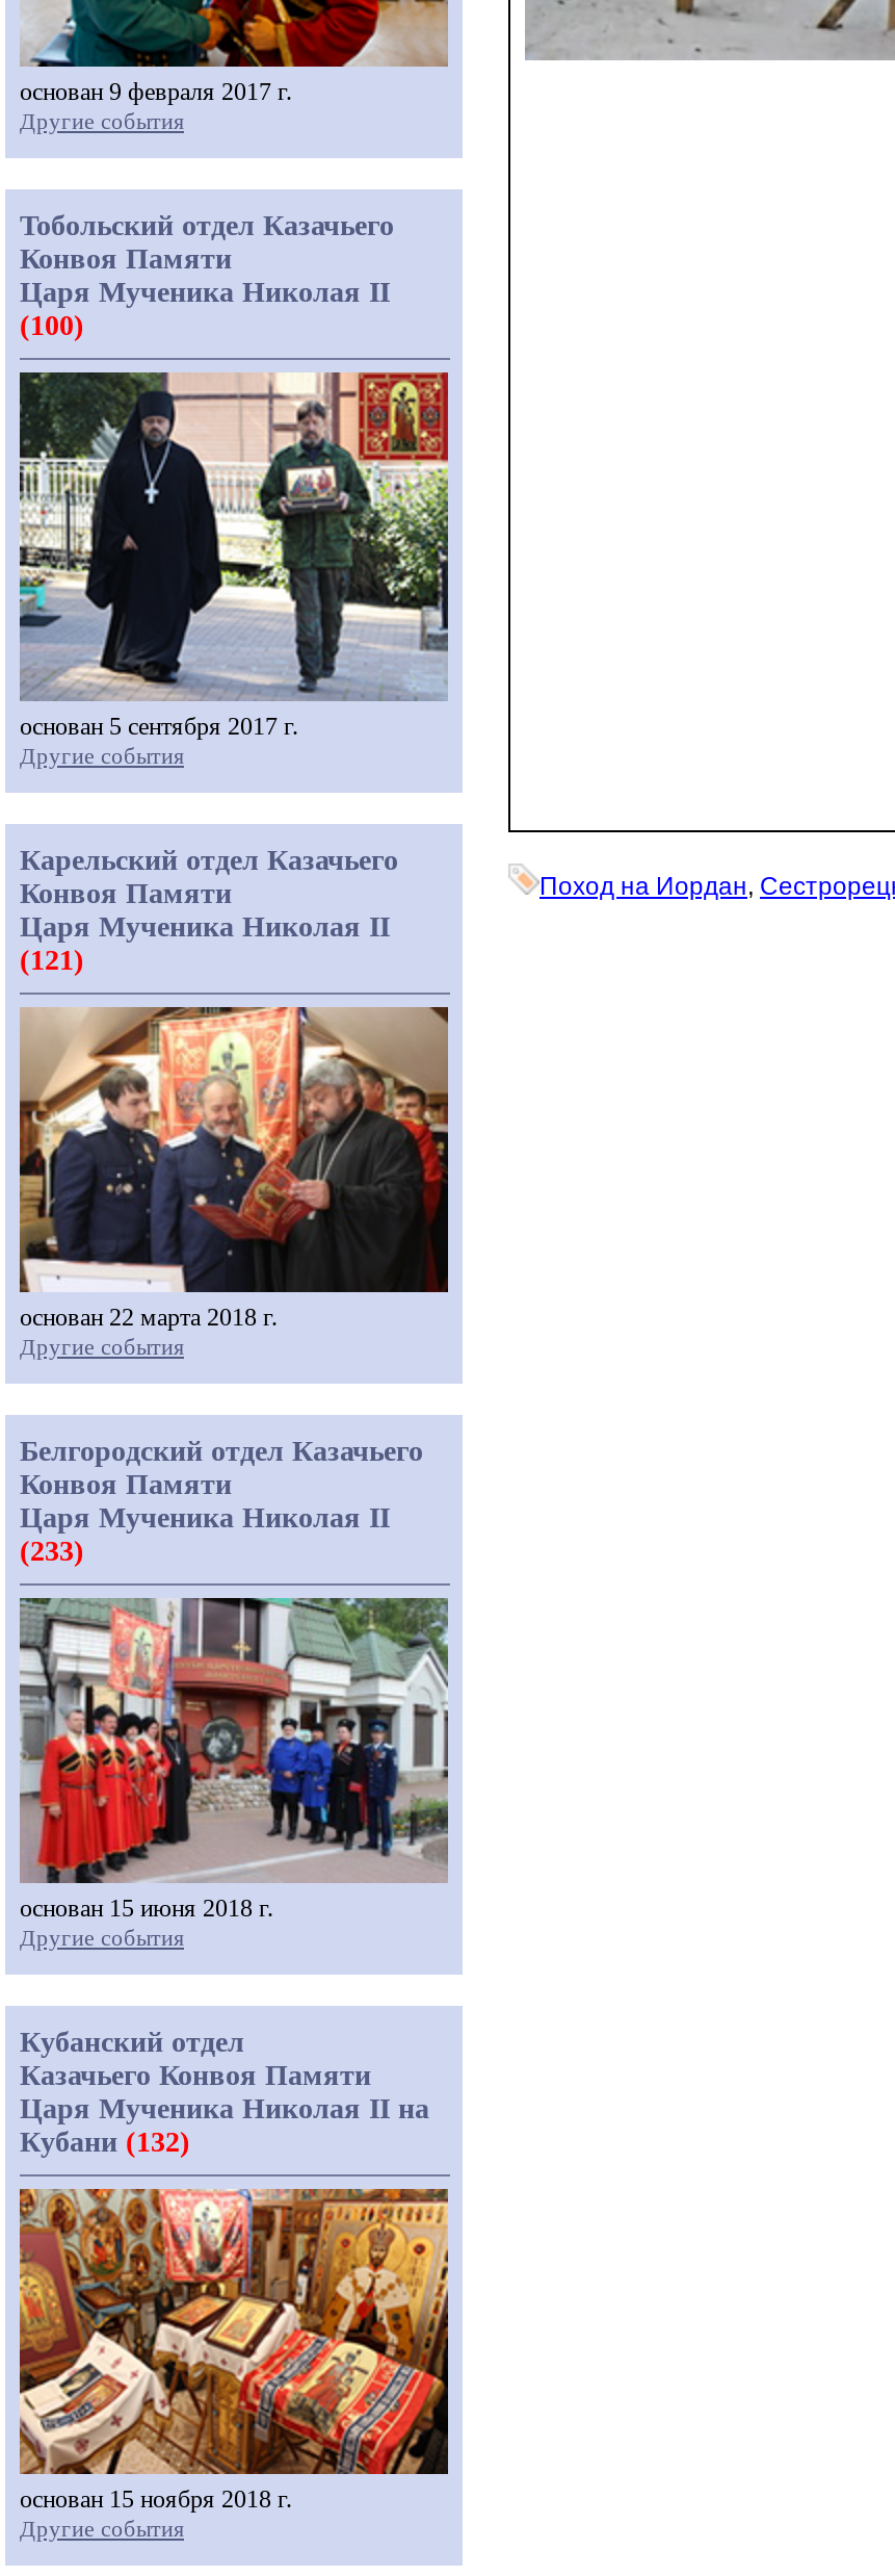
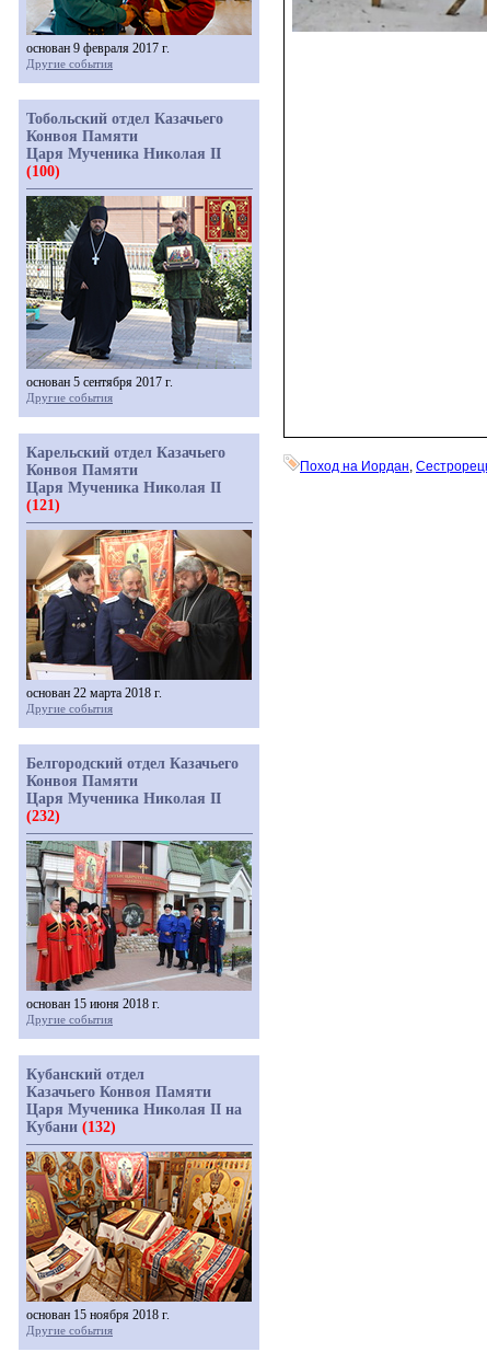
- (233)
+ (232)
